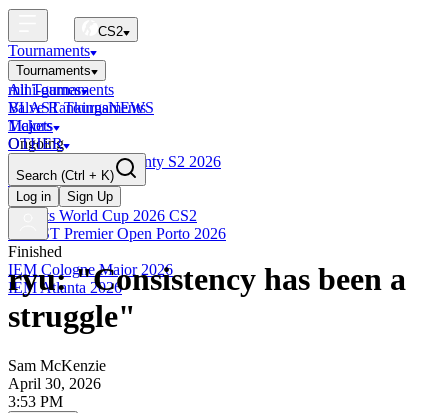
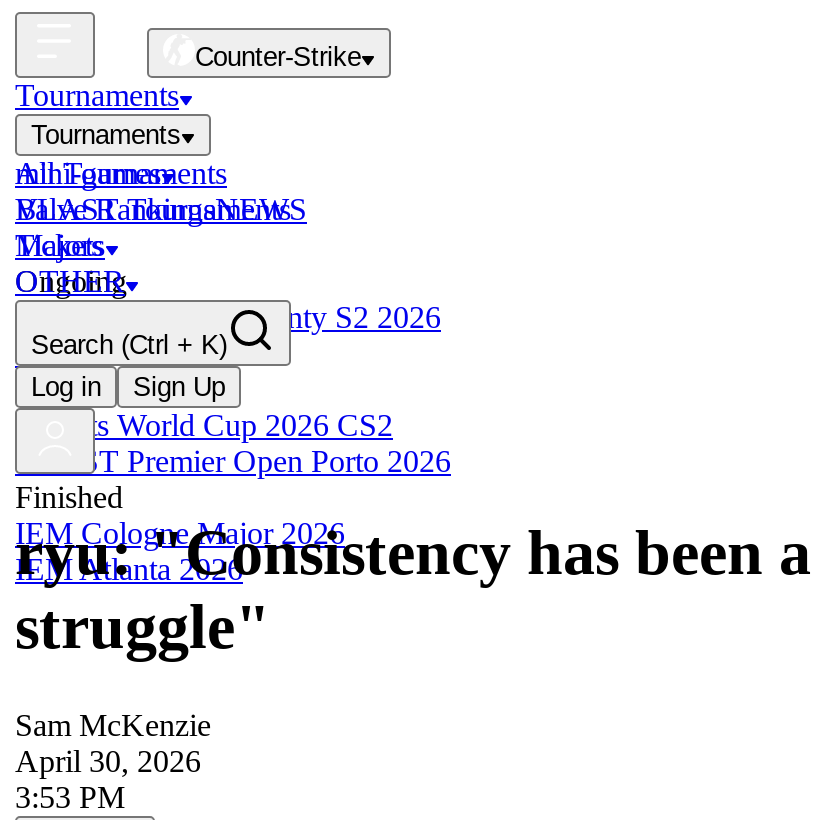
- CS2
+ Counter-Strike
